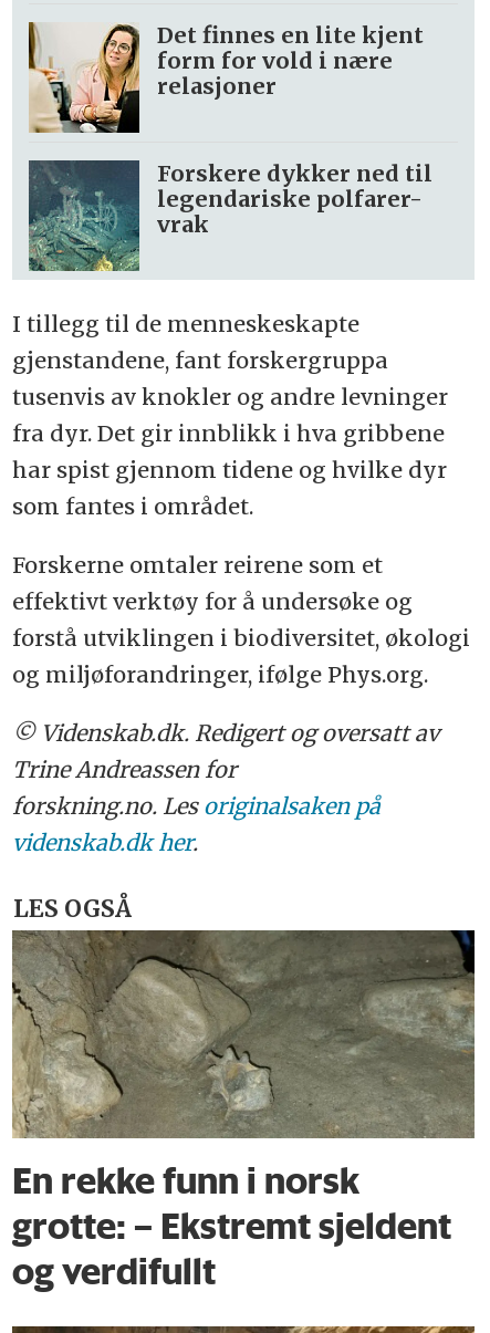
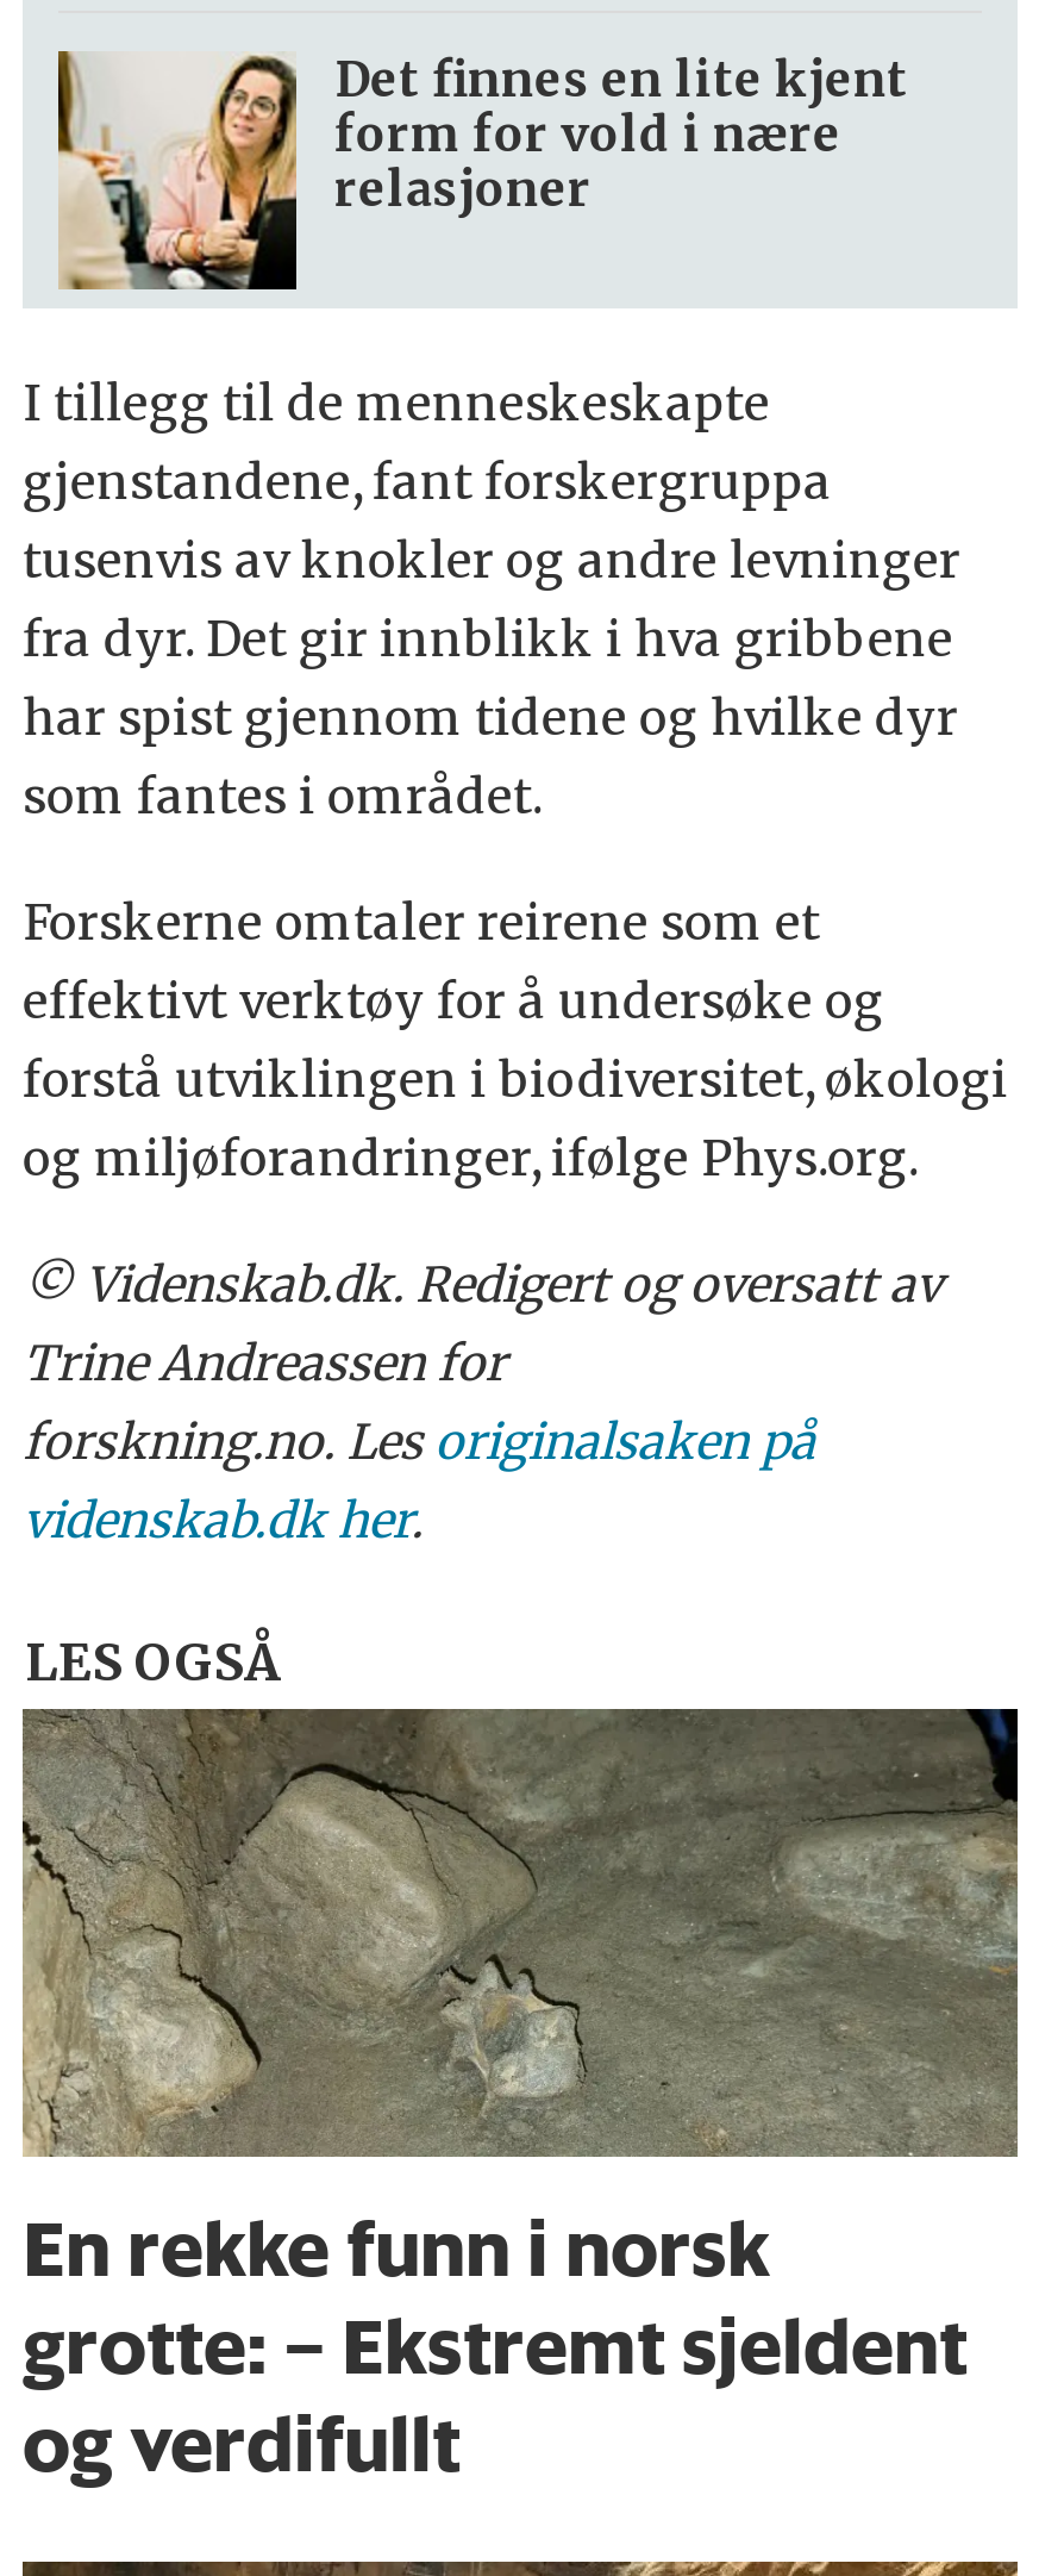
- [image]
- Forskere dykker ned til
- legendariske polfarer-
- vrak
